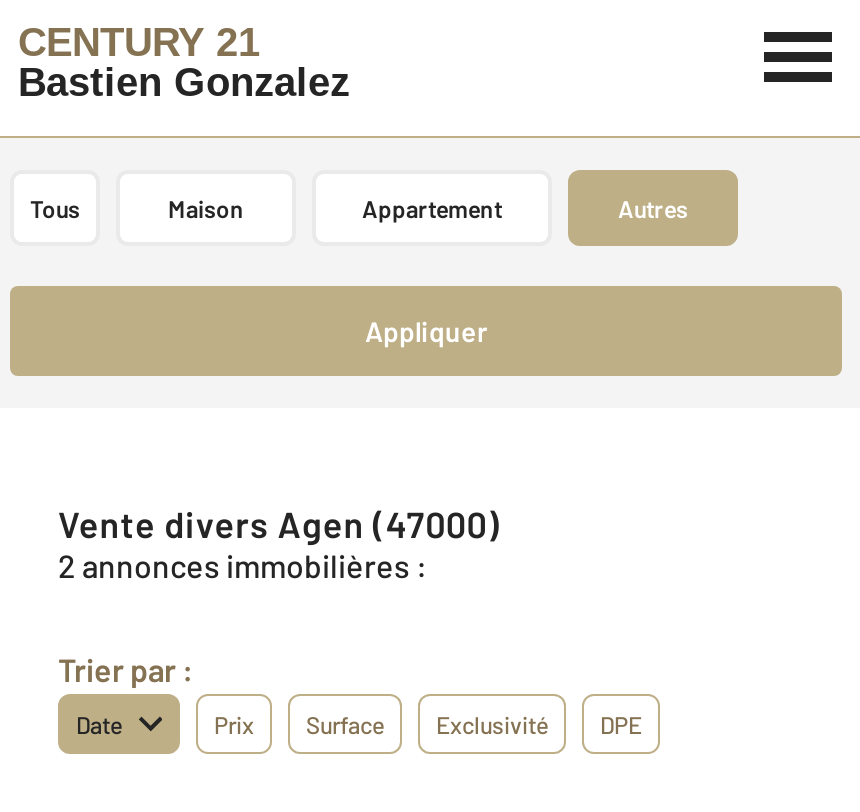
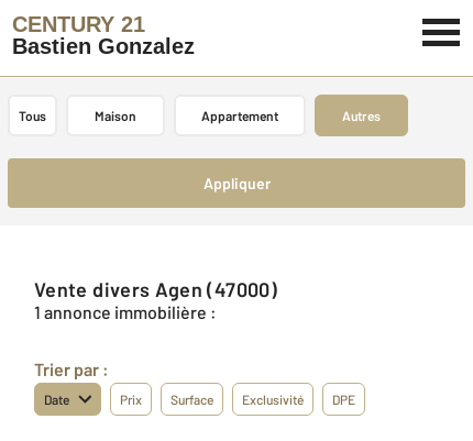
- 2 annonces immobilières :
+ 1 annonce immobilière :
